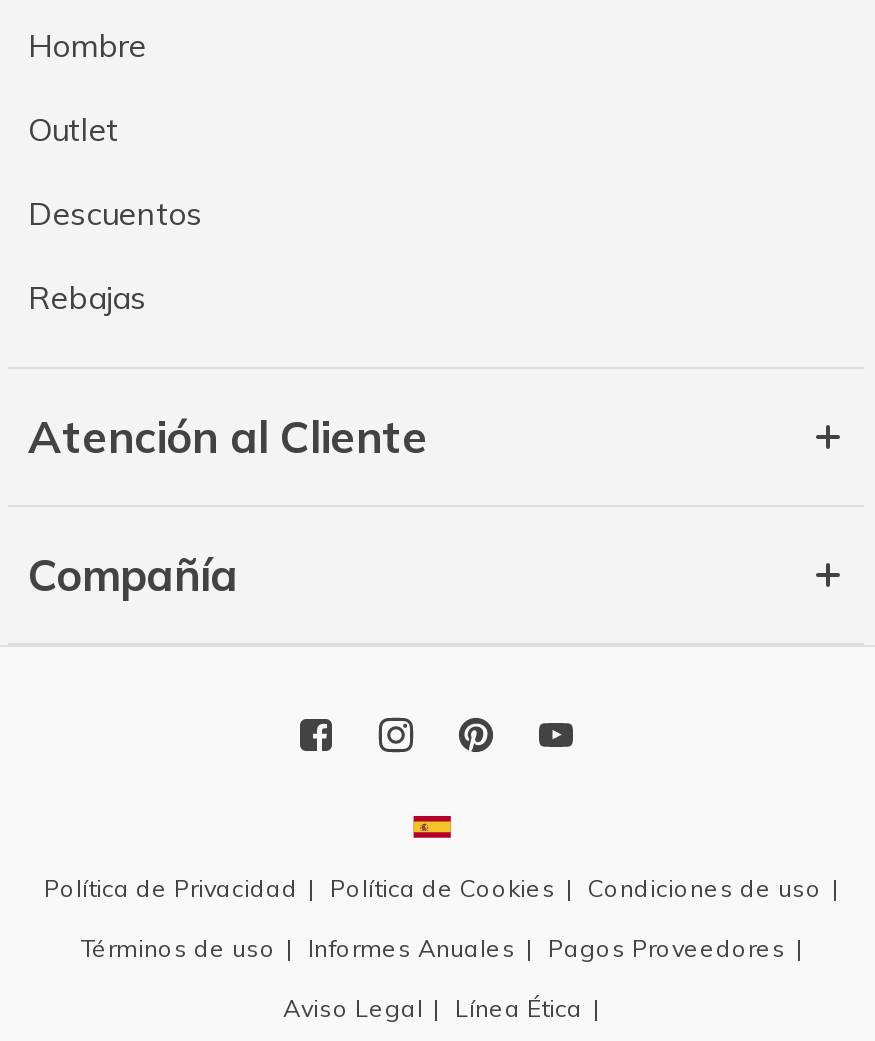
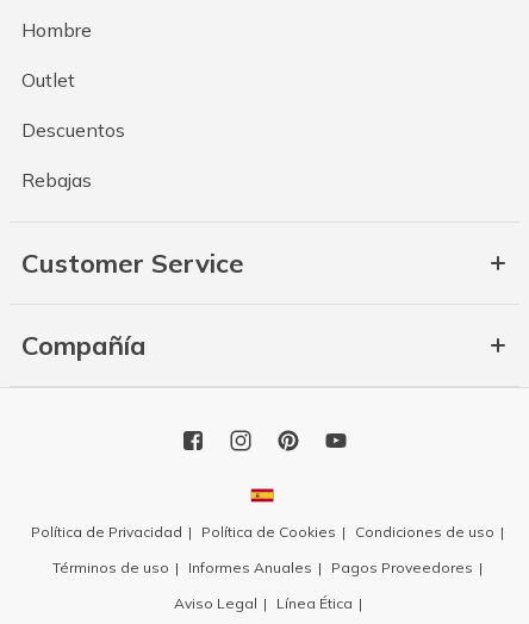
- Atención al Cliente
+ Customer Service
